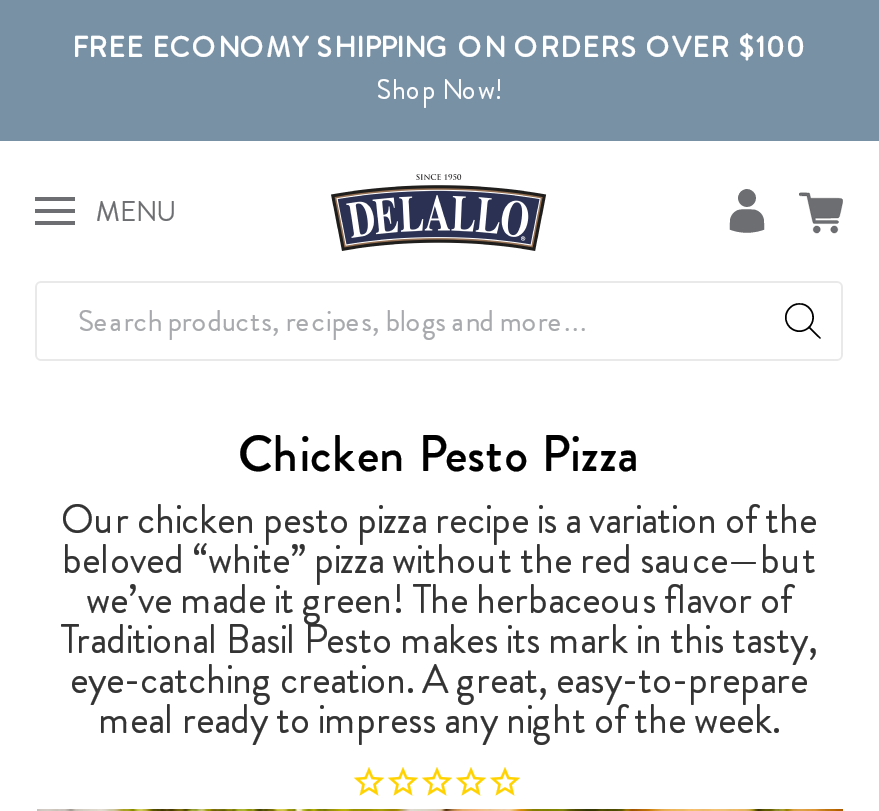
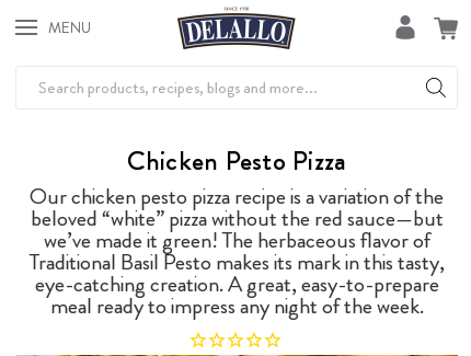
- FREE ECONOMY SHIPPING ON ORDERS OVER $100
- Shop Now!
